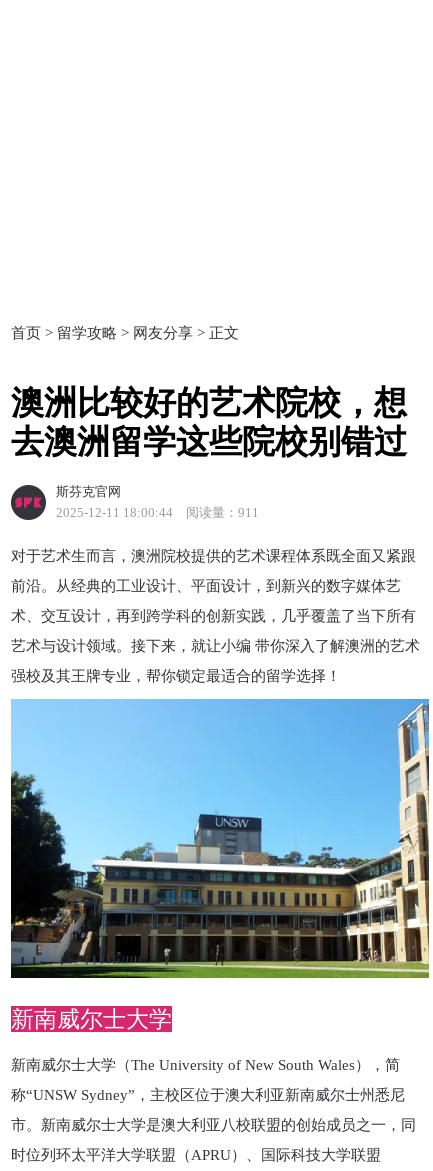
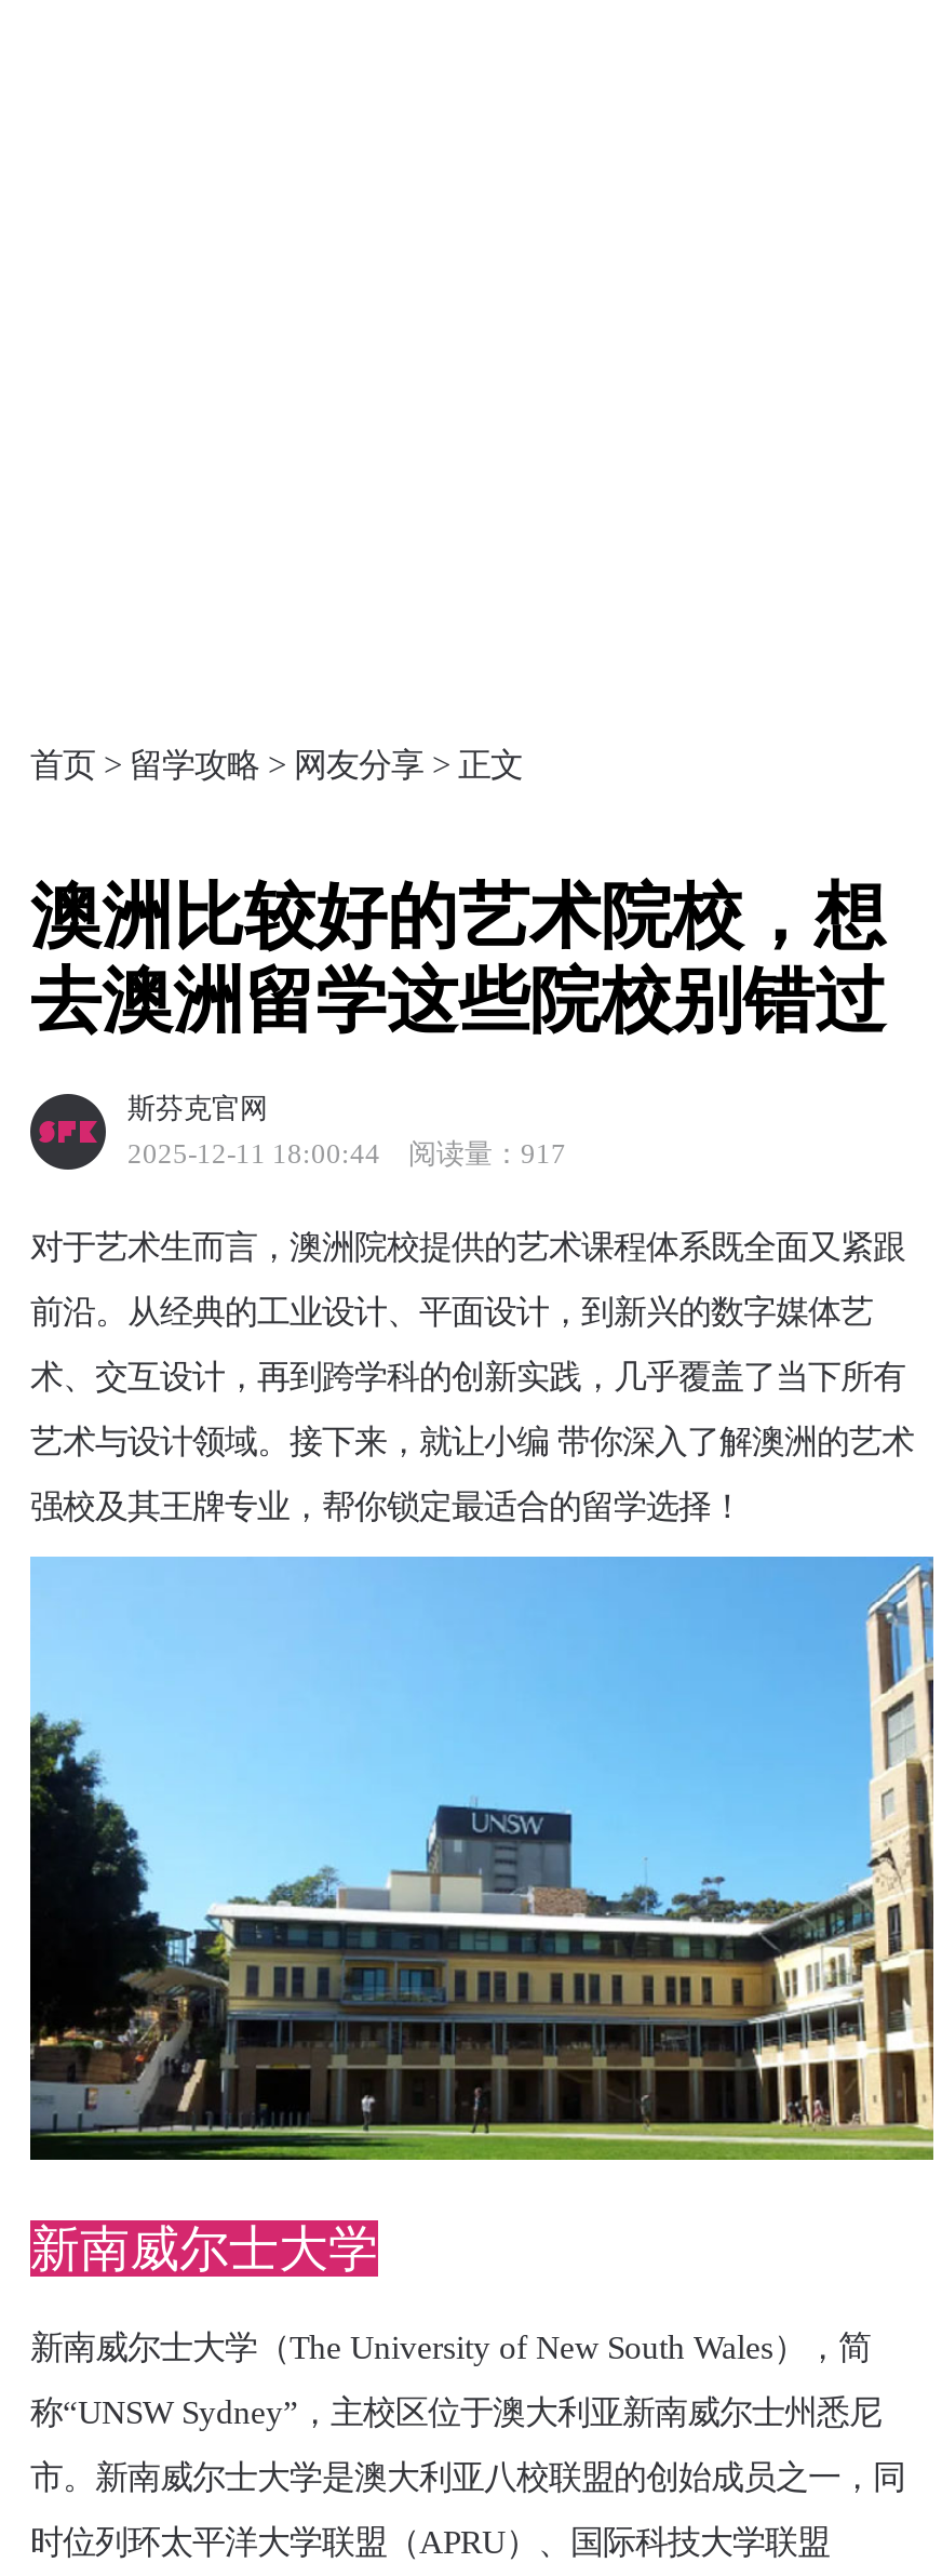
- 2025-12-11 18:00:44 阅读量：911
+ 2025-12-11 18:00:44 阅读量：917
